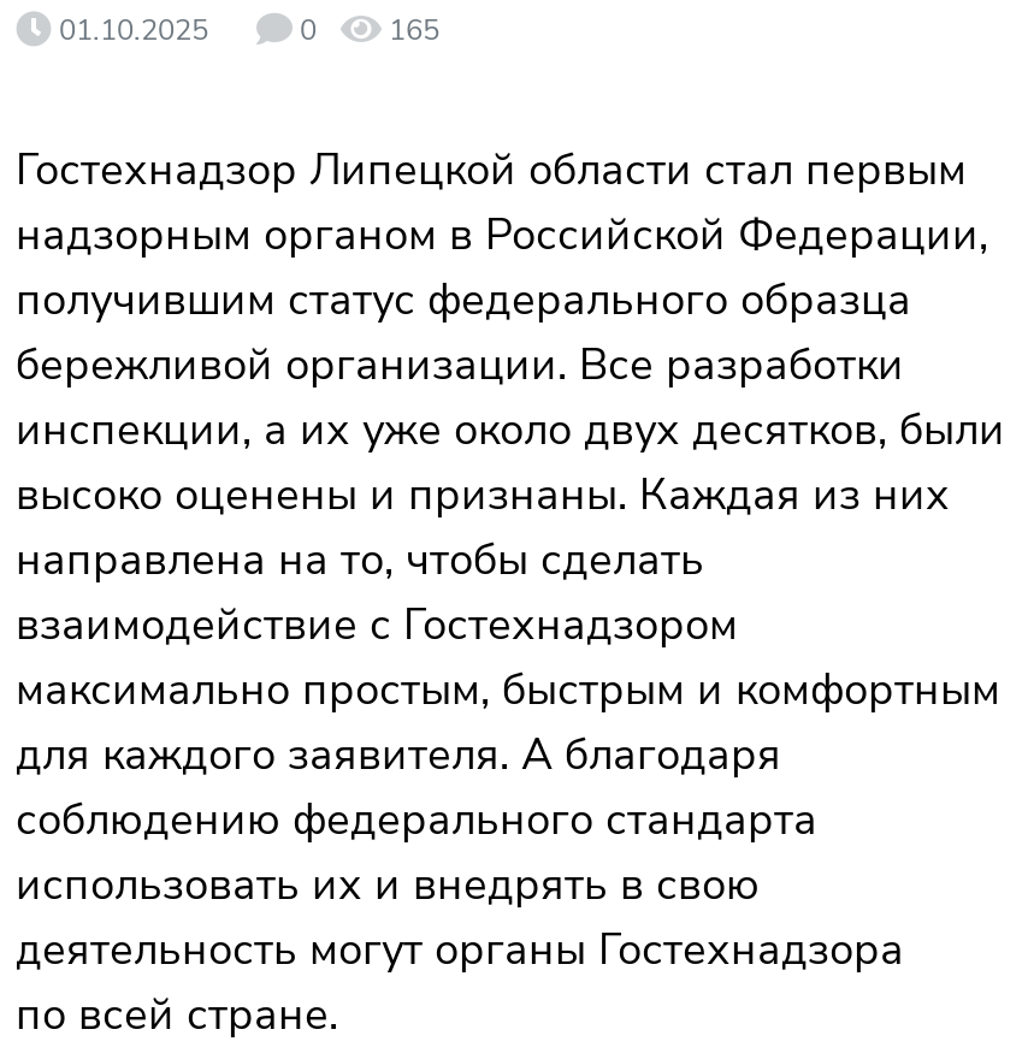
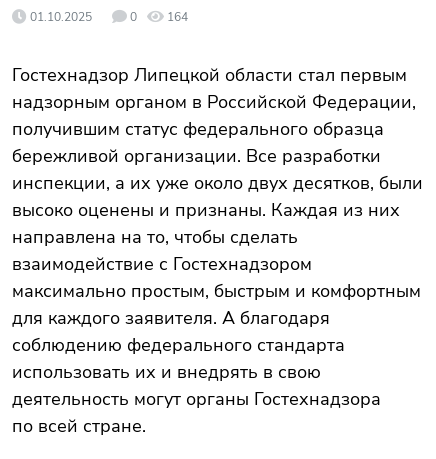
- 0 165
+ 0 164
